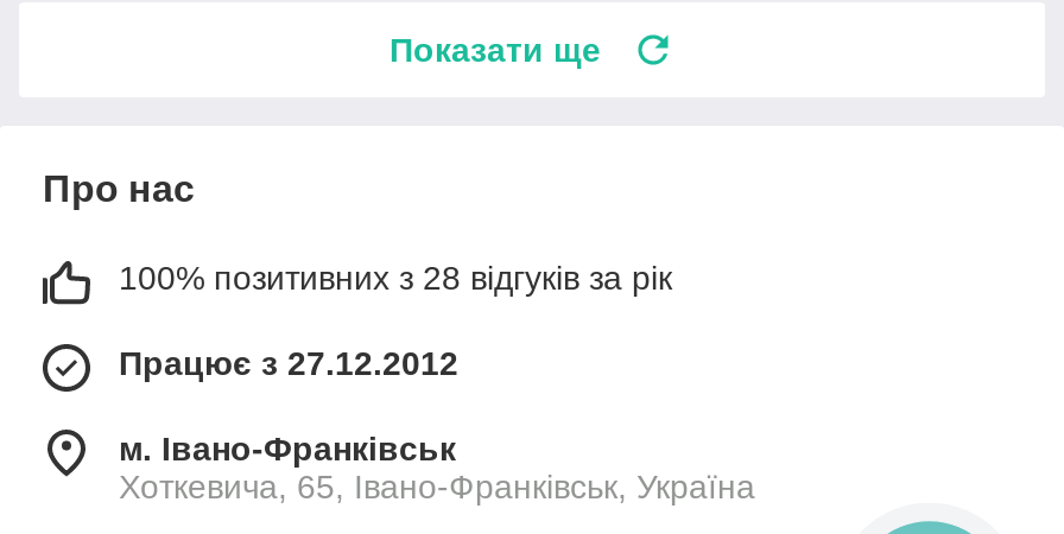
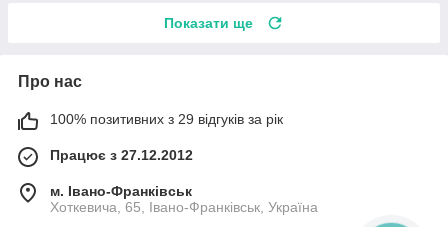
- 100% позитивних з 28 відгуків за рік
+ 100% позитивних з 29 відгуків за рік
